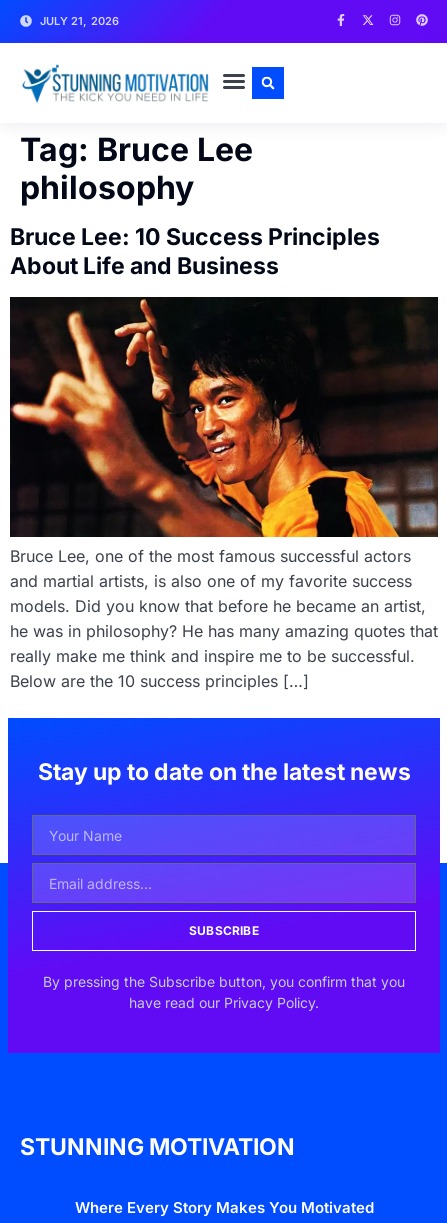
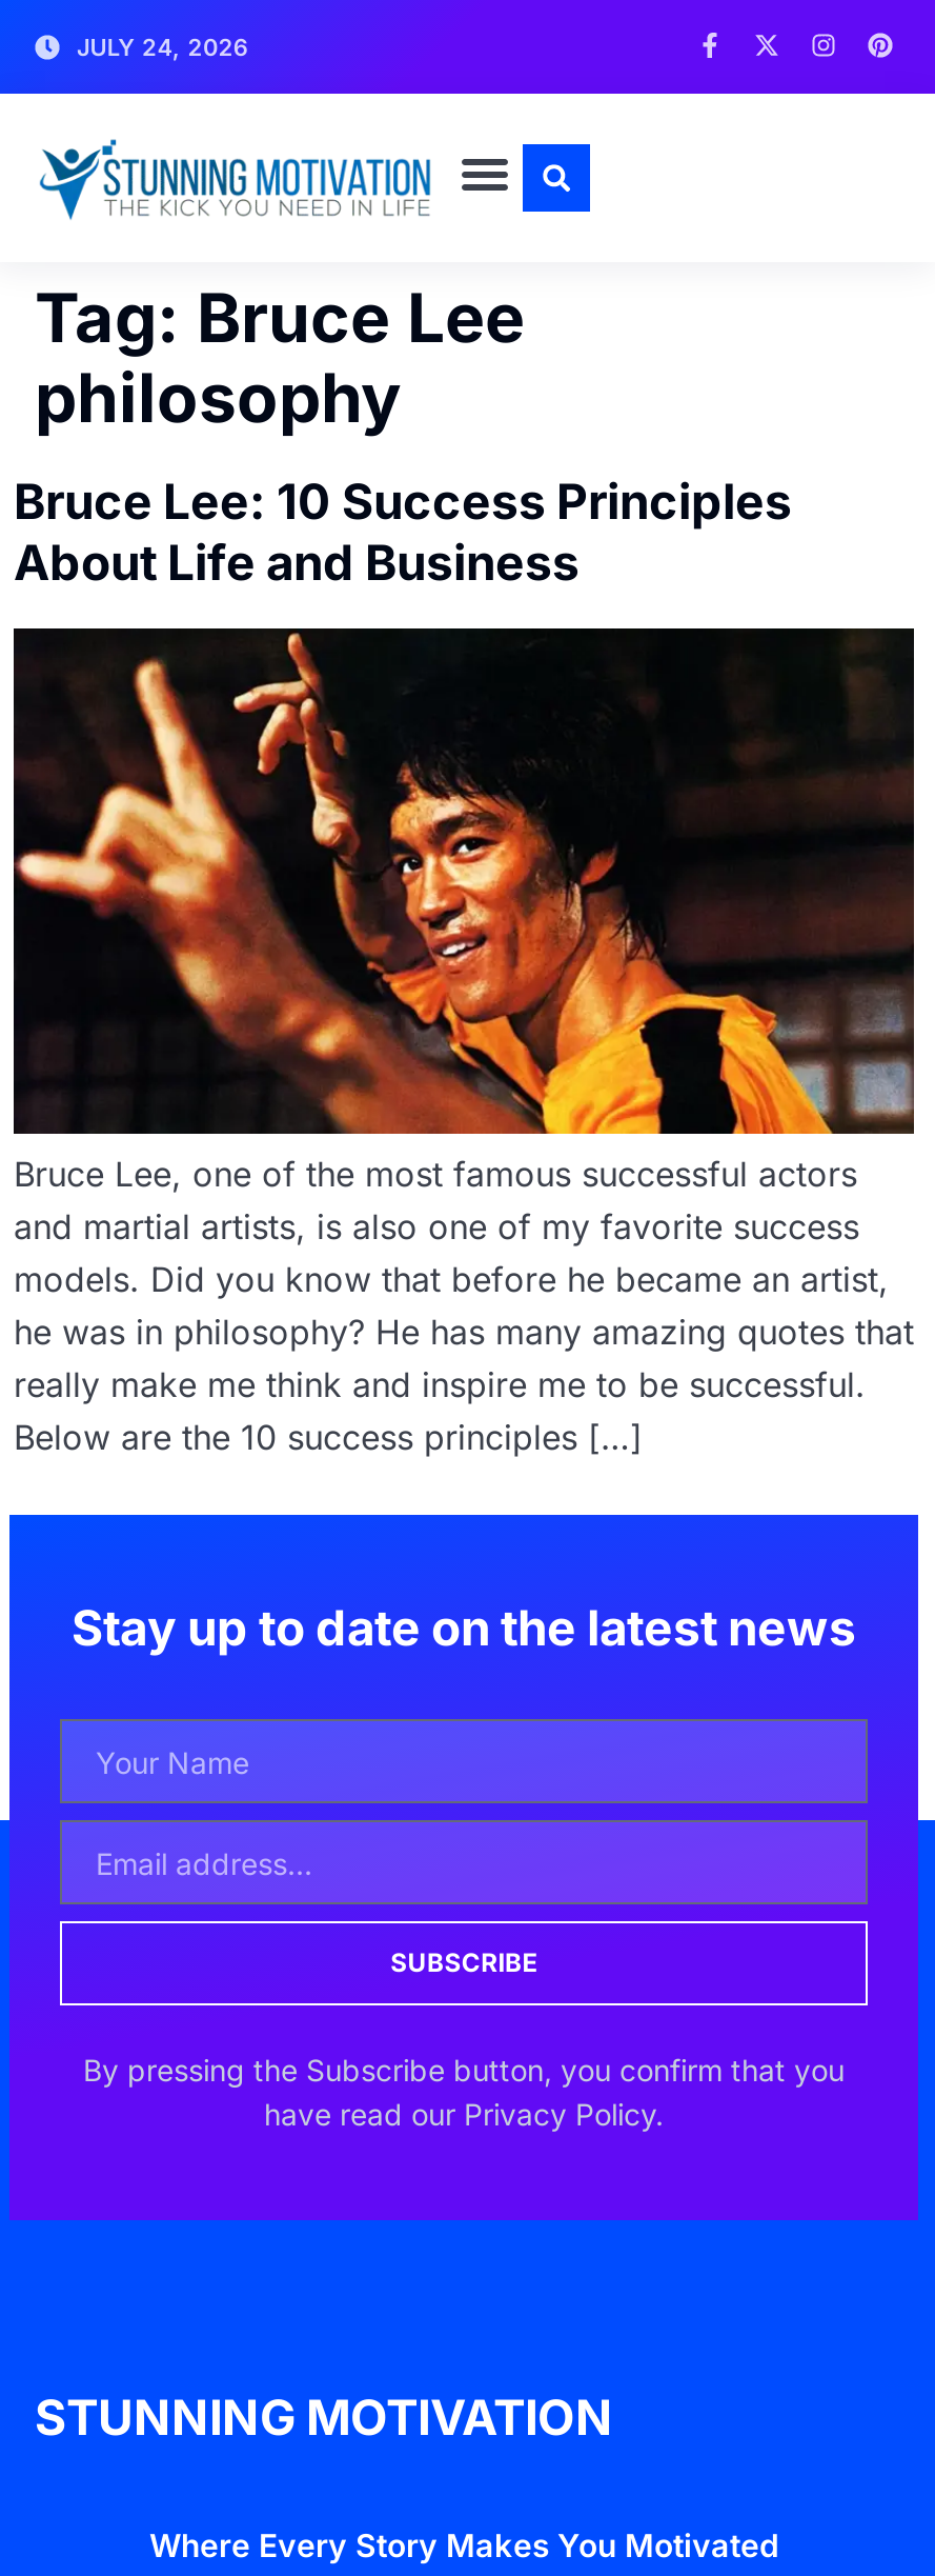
- JULY 21, 2026
+ JULY 24, 2026
